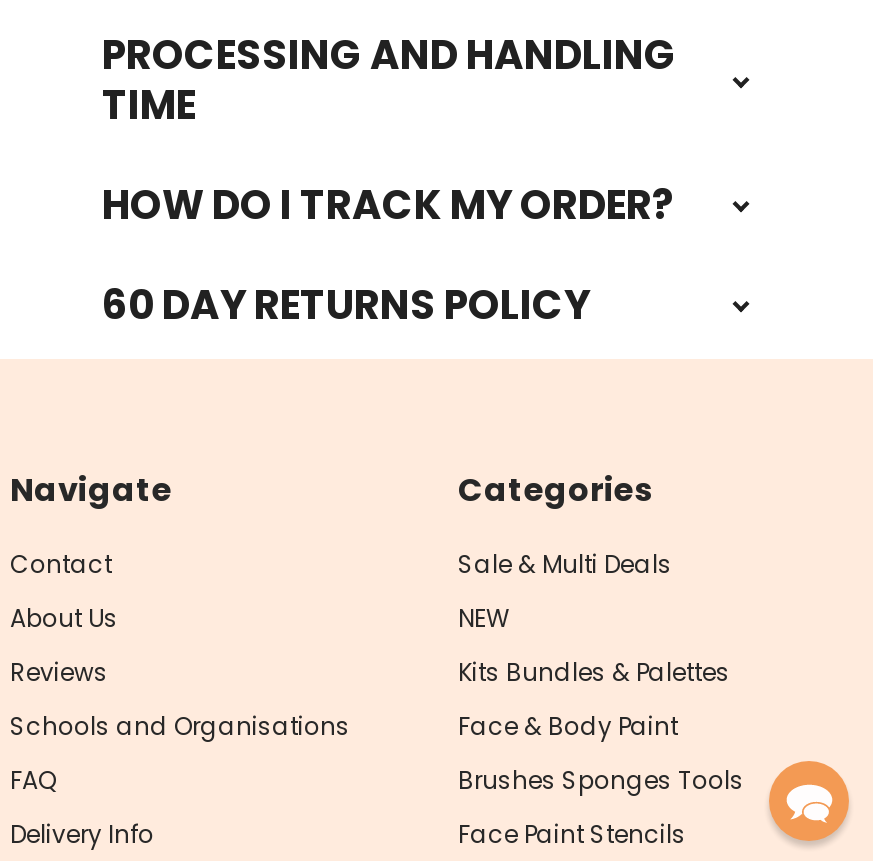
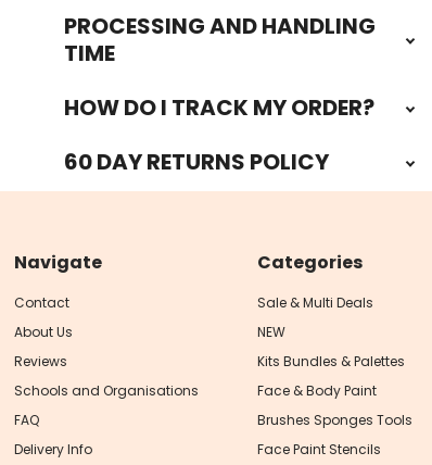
- [image]
